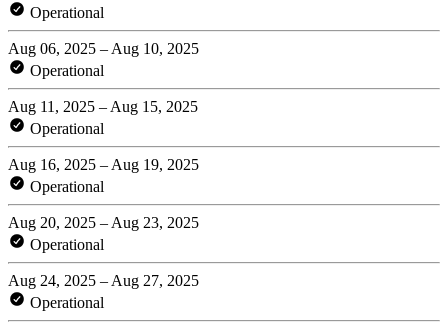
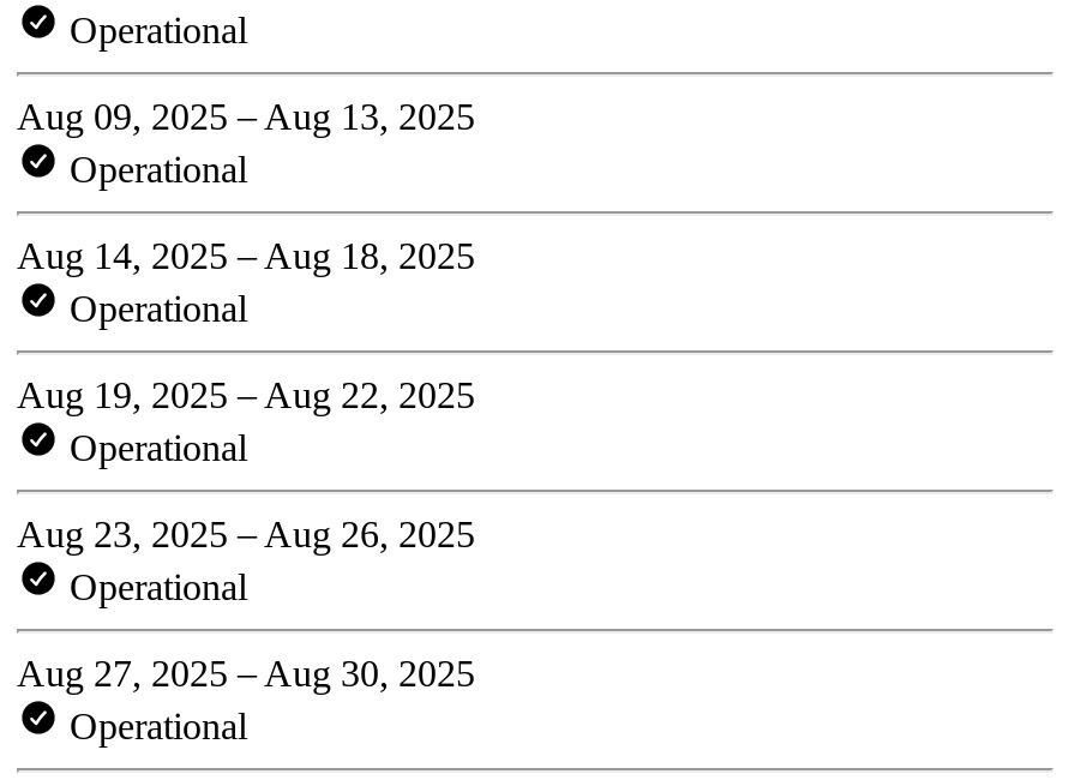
- Aug 06, 2025 – Aug 10, 2025
+ Aug 09, 2025 – Aug 13, 2025

- Aug 11, 2025 – Aug 15, 2025
+ Aug 14, 2025 – Aug 18, 2025

- Aug 16, 2025 – Aug 19, 2025
+ Aug 19, 2025 – Aug 22, 2025

- Aug 20, 2025 – Aug 23, 2025
+ Aug 23, 2025 – Aug 26, 2025

- Aug 24, 2025 – Aug 27, 2025
+ Aug 27, 2025 – Aug 30, 2025
